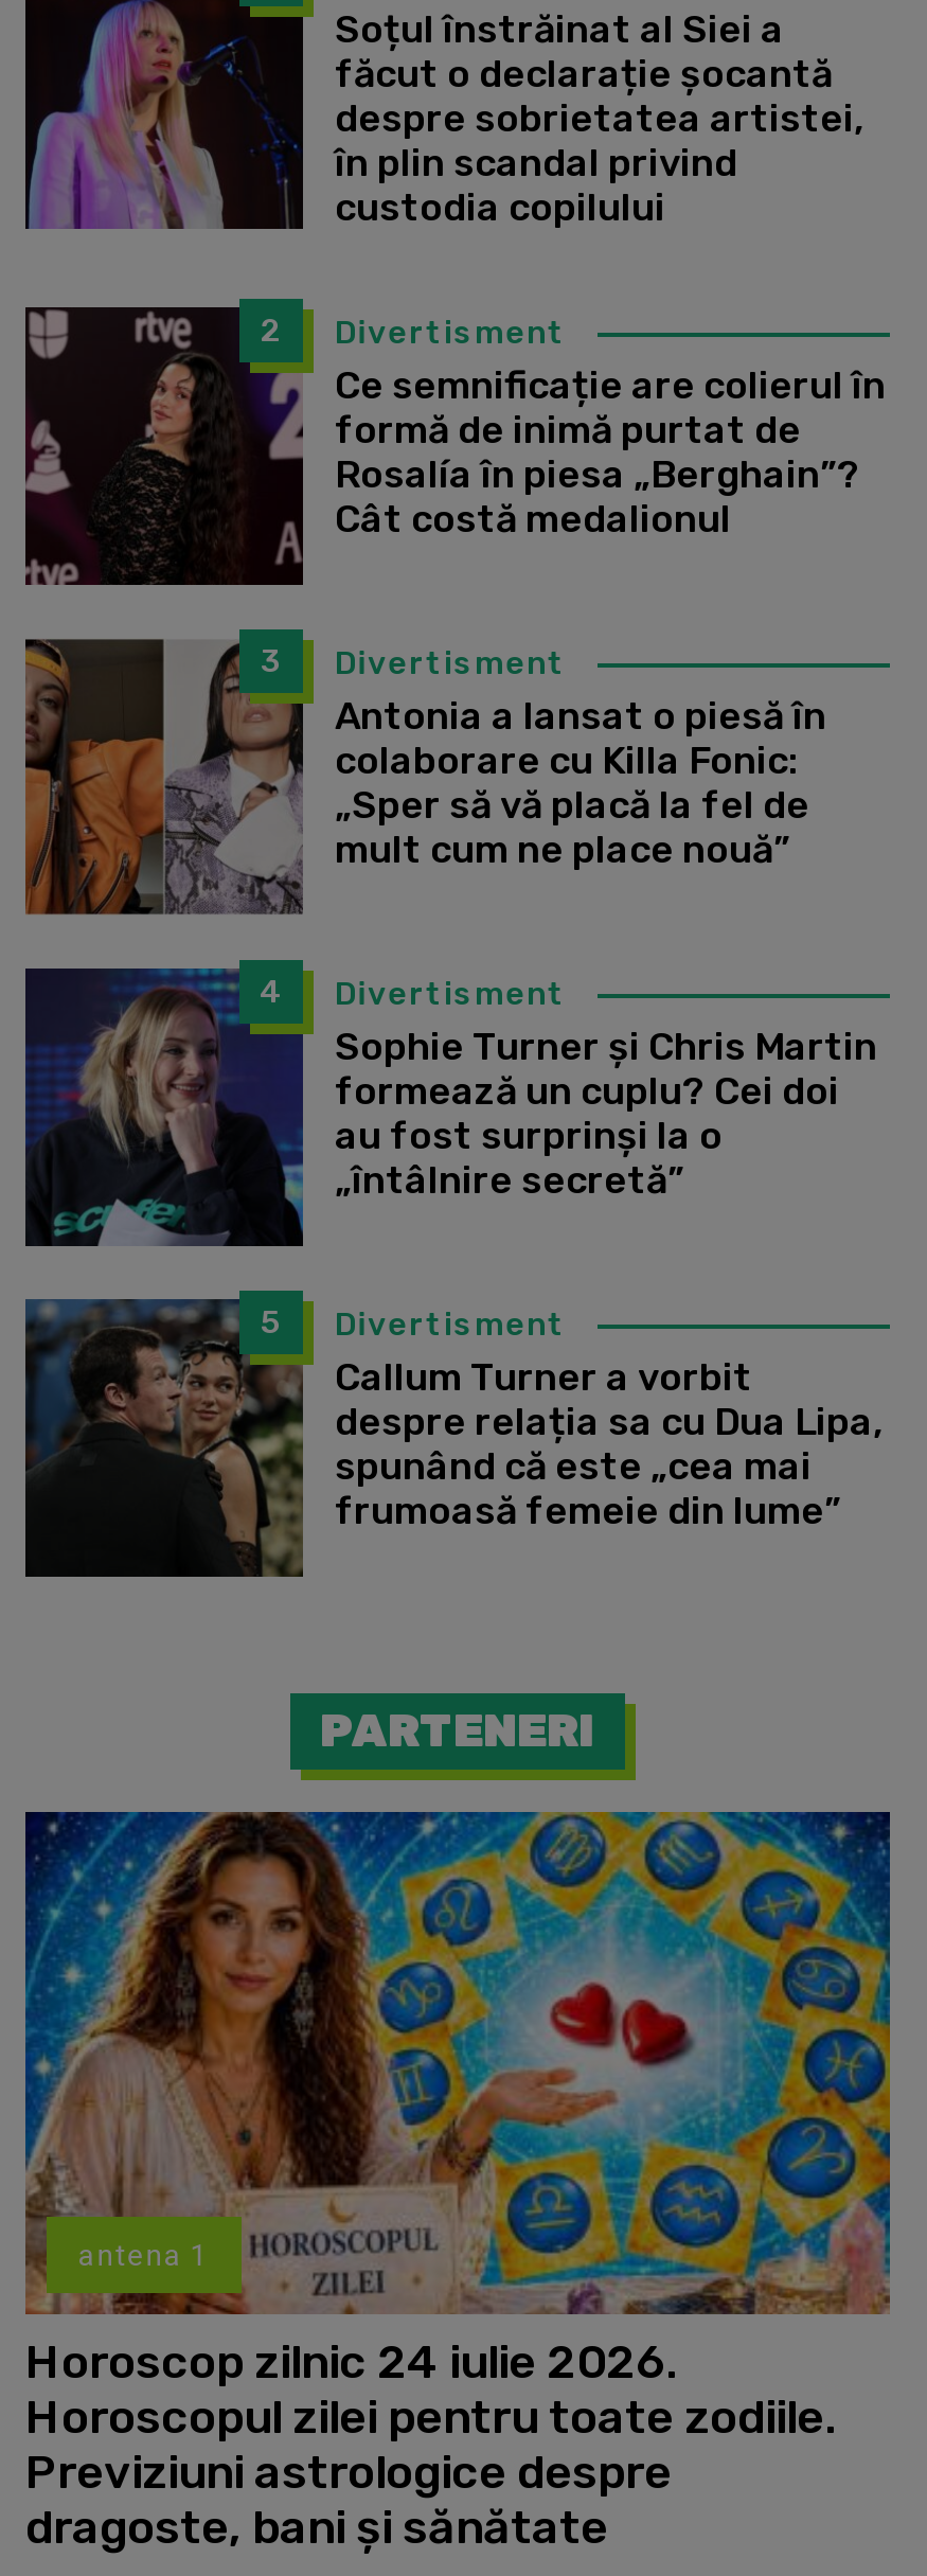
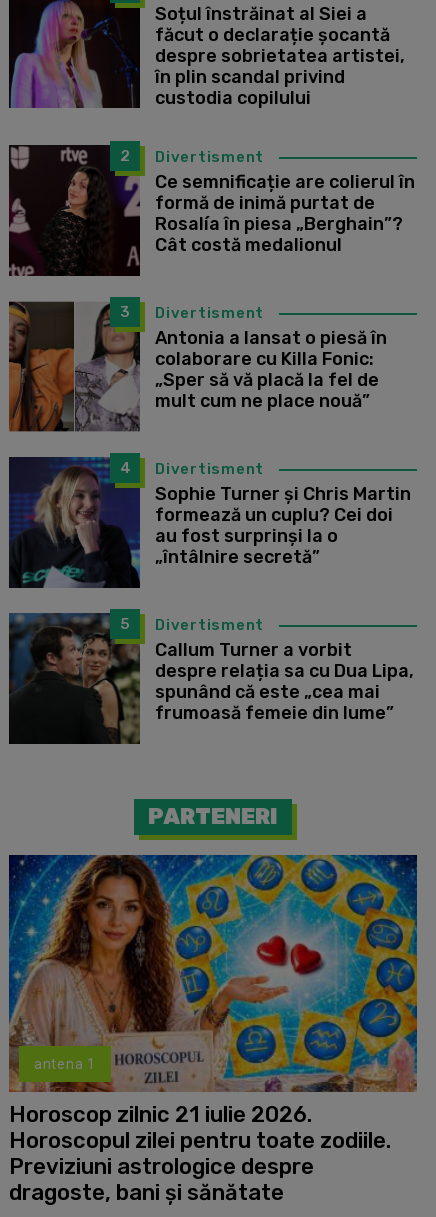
- Horoscop zilnic 24 iulie 2026.
+ Horoscop zilnic 21 iulie 2026.
